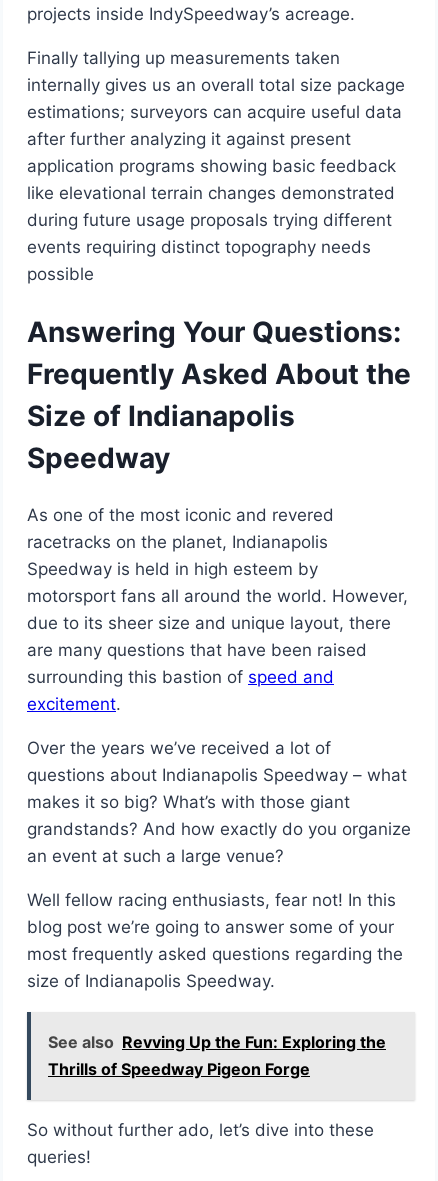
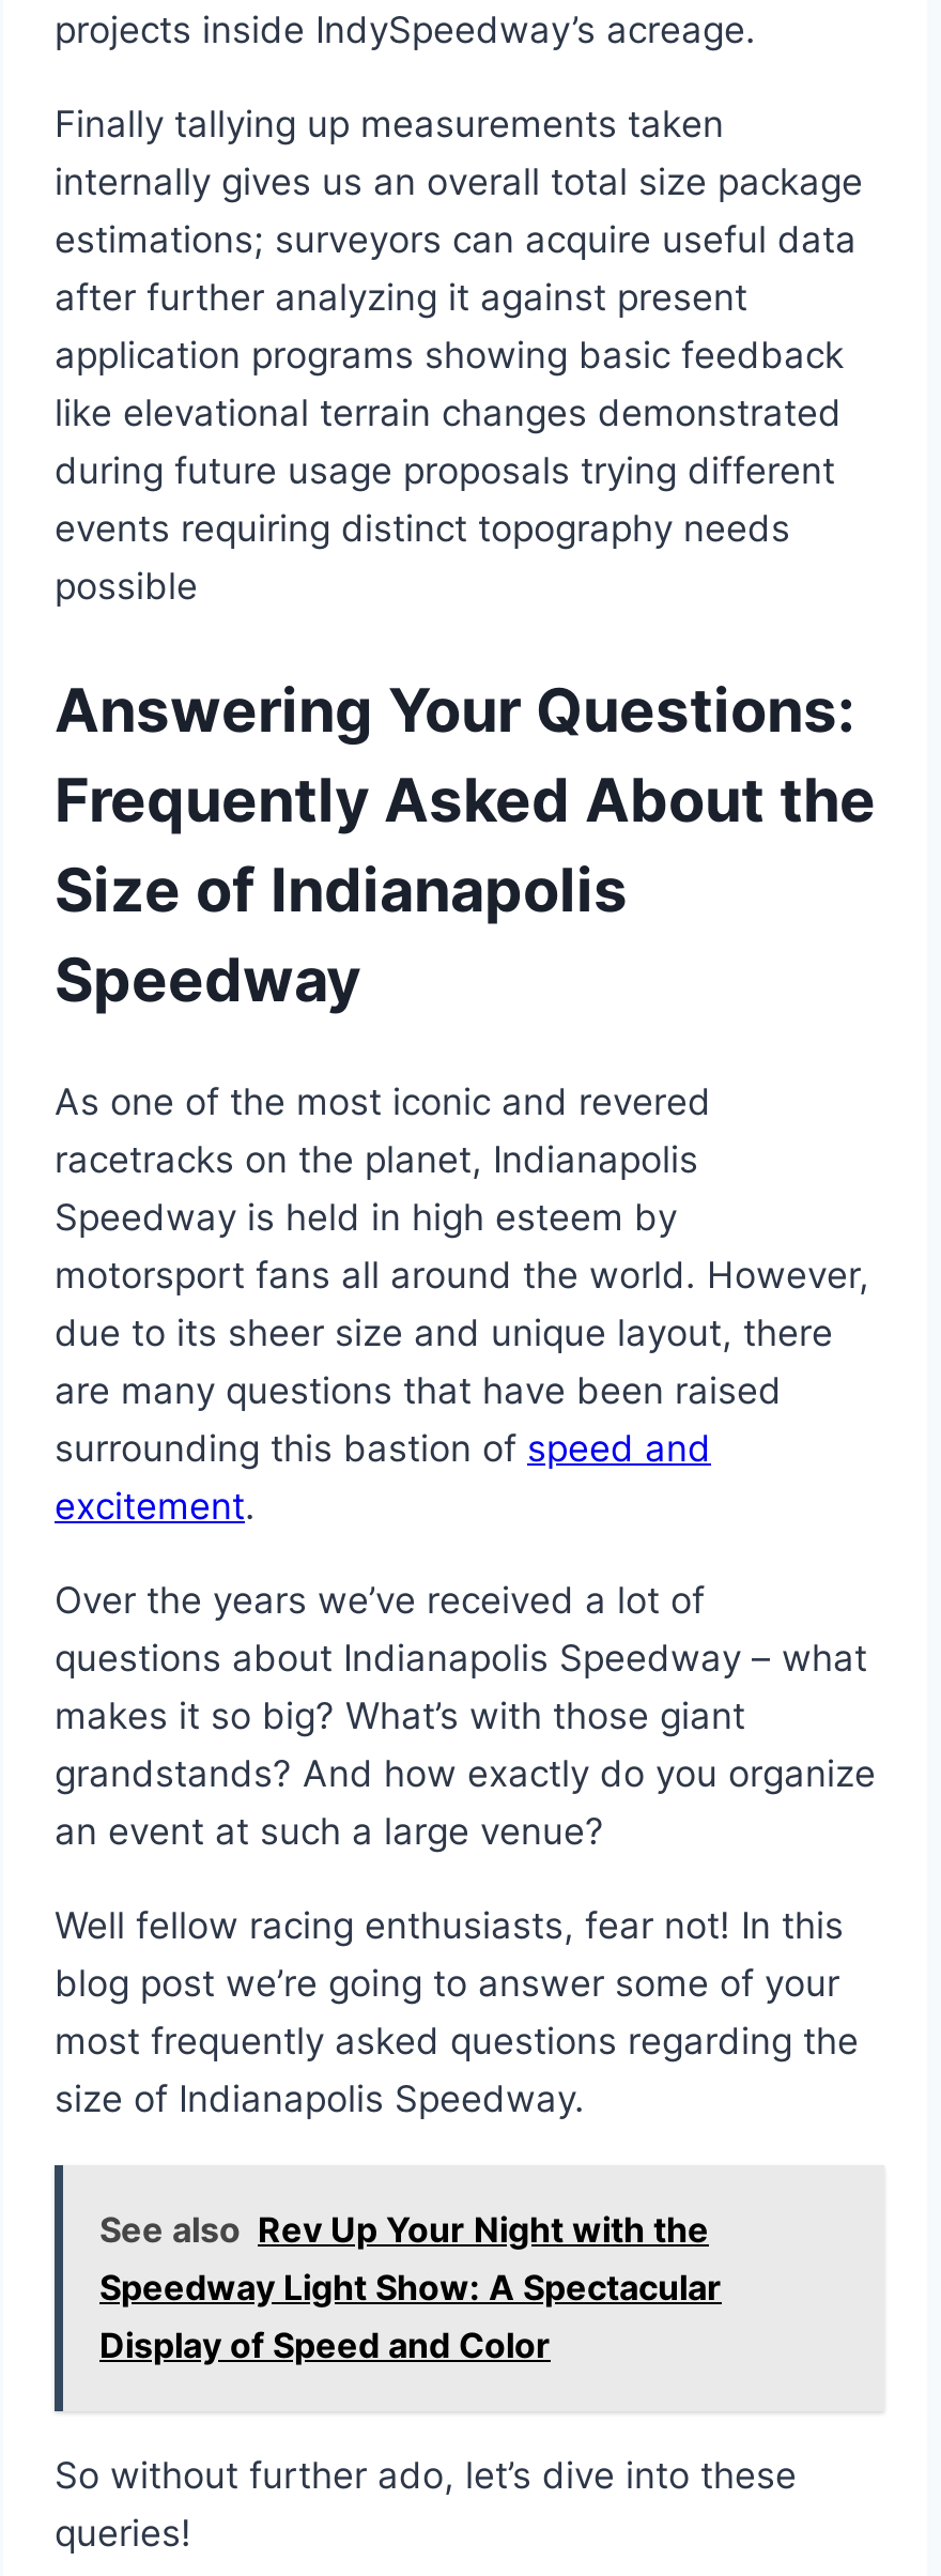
- See also Revving Up the Fun: Exploring the
- Thrills of Speedway Pigeon Forge
+ See also Rev Up Your Night with the
+ Speedway Light Show: A Spectacular
+ Display of Speed and Color
